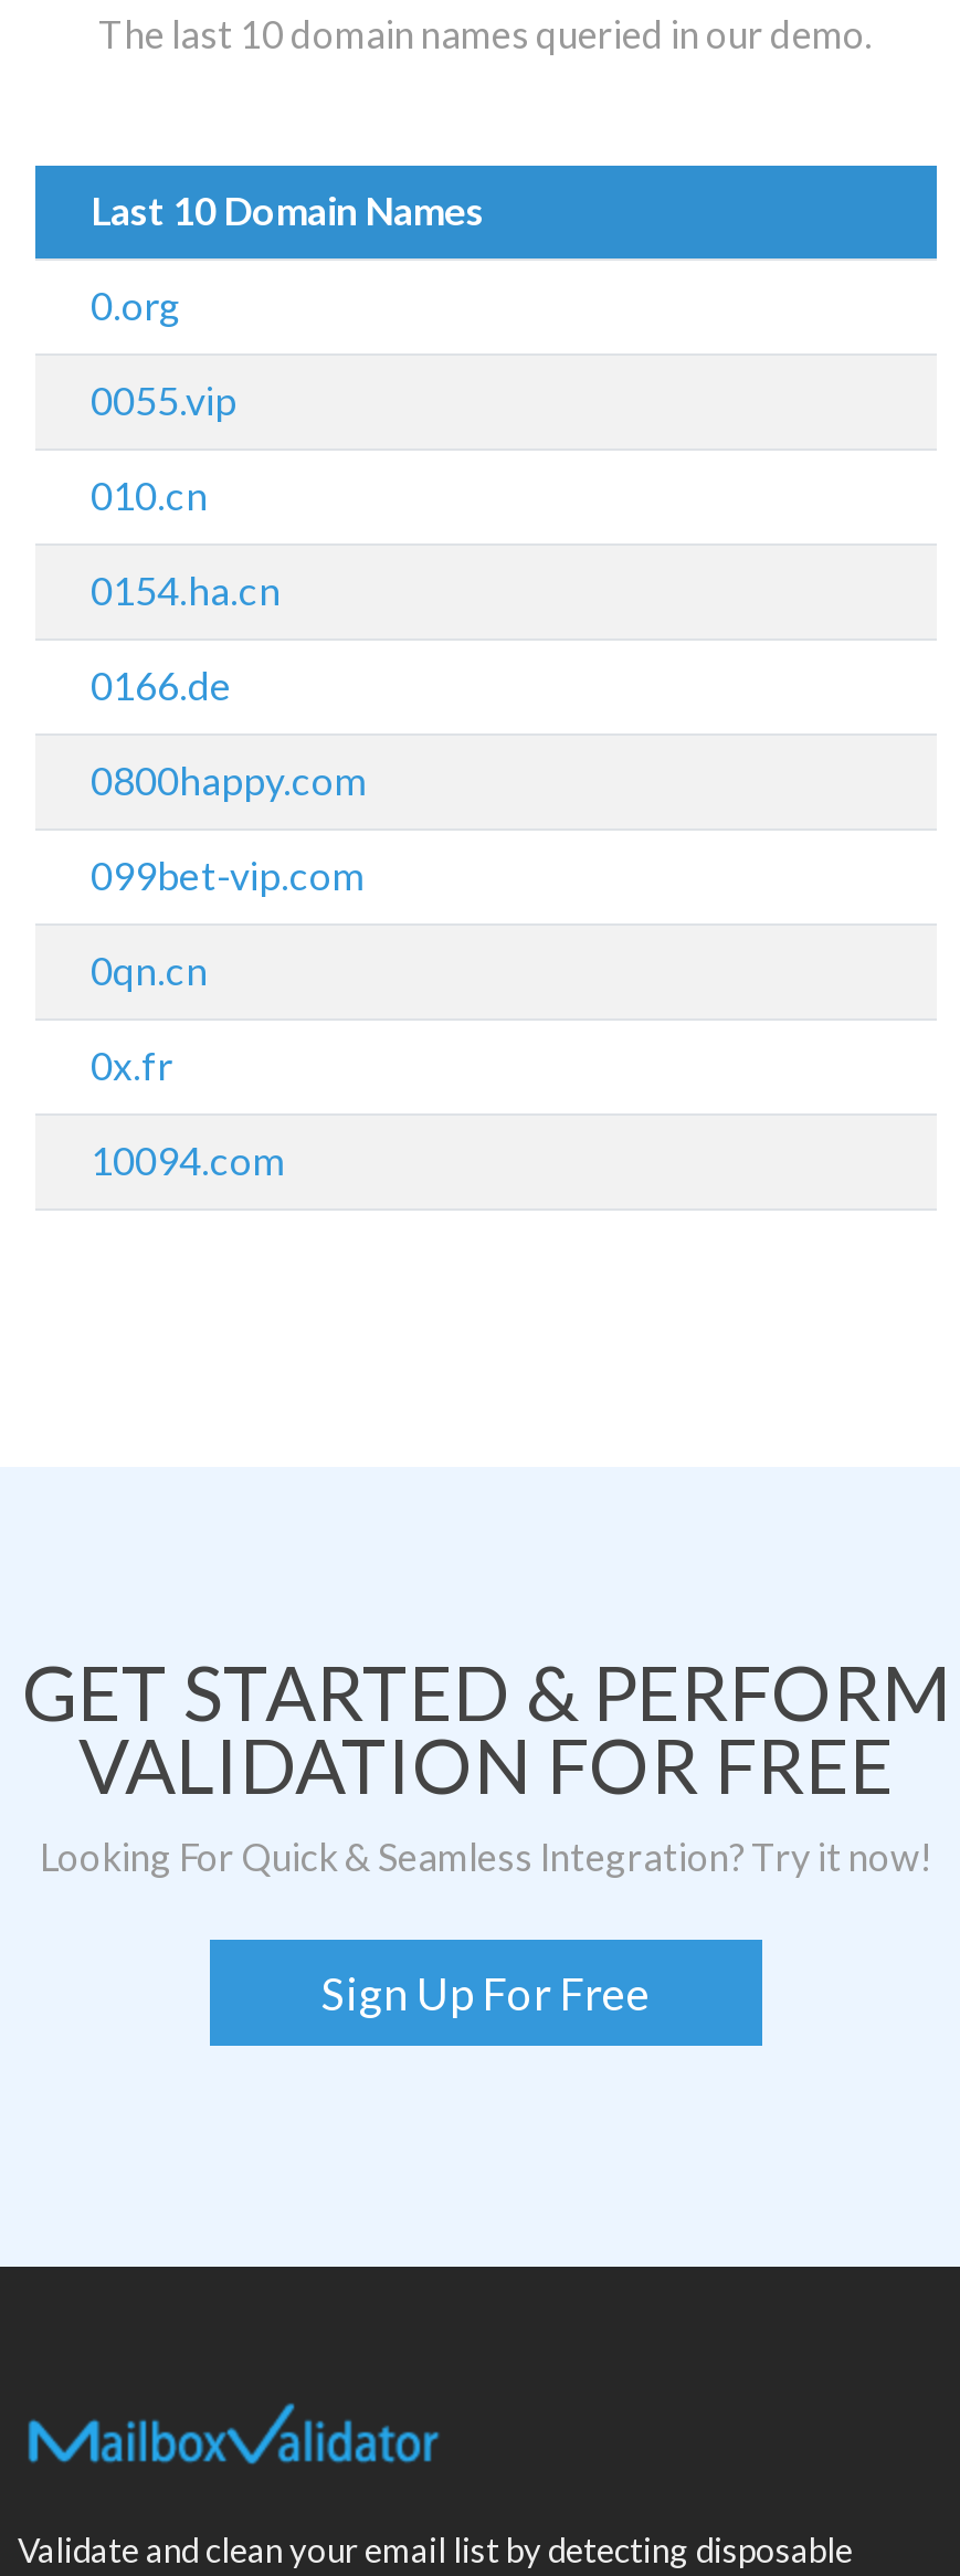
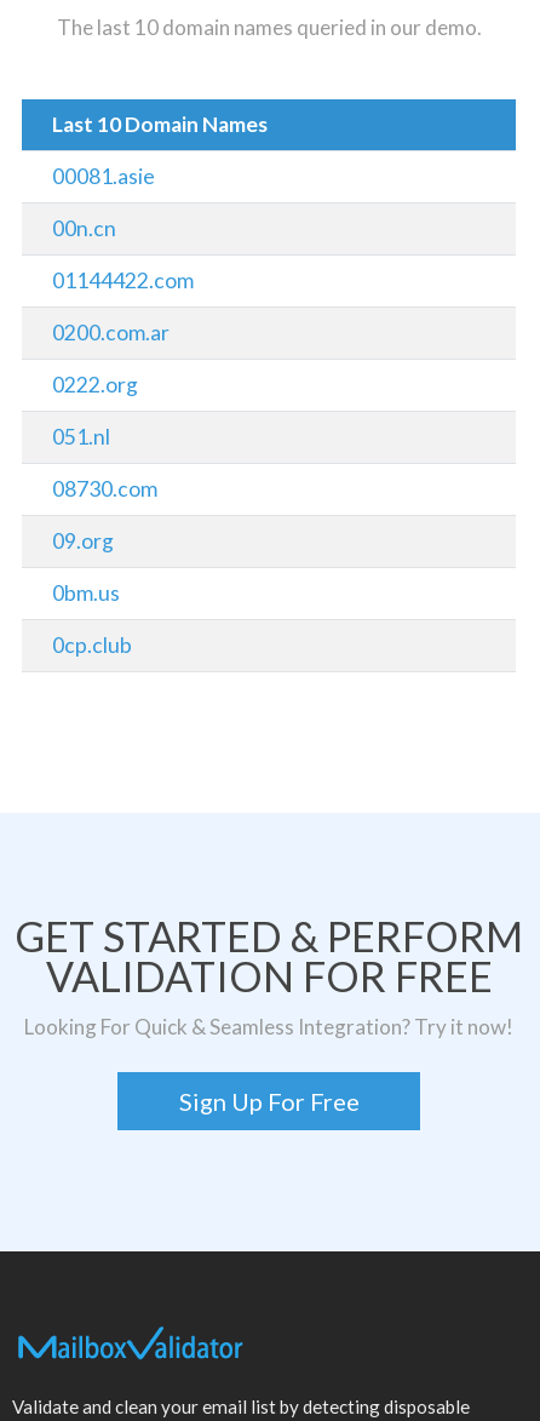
- 0.org
+ 00081.asie

- 0055.vip
+ 00n.cn

- 010.cn
+ 01144422.com

- 0154.ha.cn
+ 0200.com.ar

- 0166.de
+ 0222.org

- 0800happy.com
+ 051.nl

- 099bet-vip.com
+ 08730.com

- 0qn.cn
+ 09.org

- 0x.fr
+ 0bm.us

- 10094.com
+ 0cp.club
